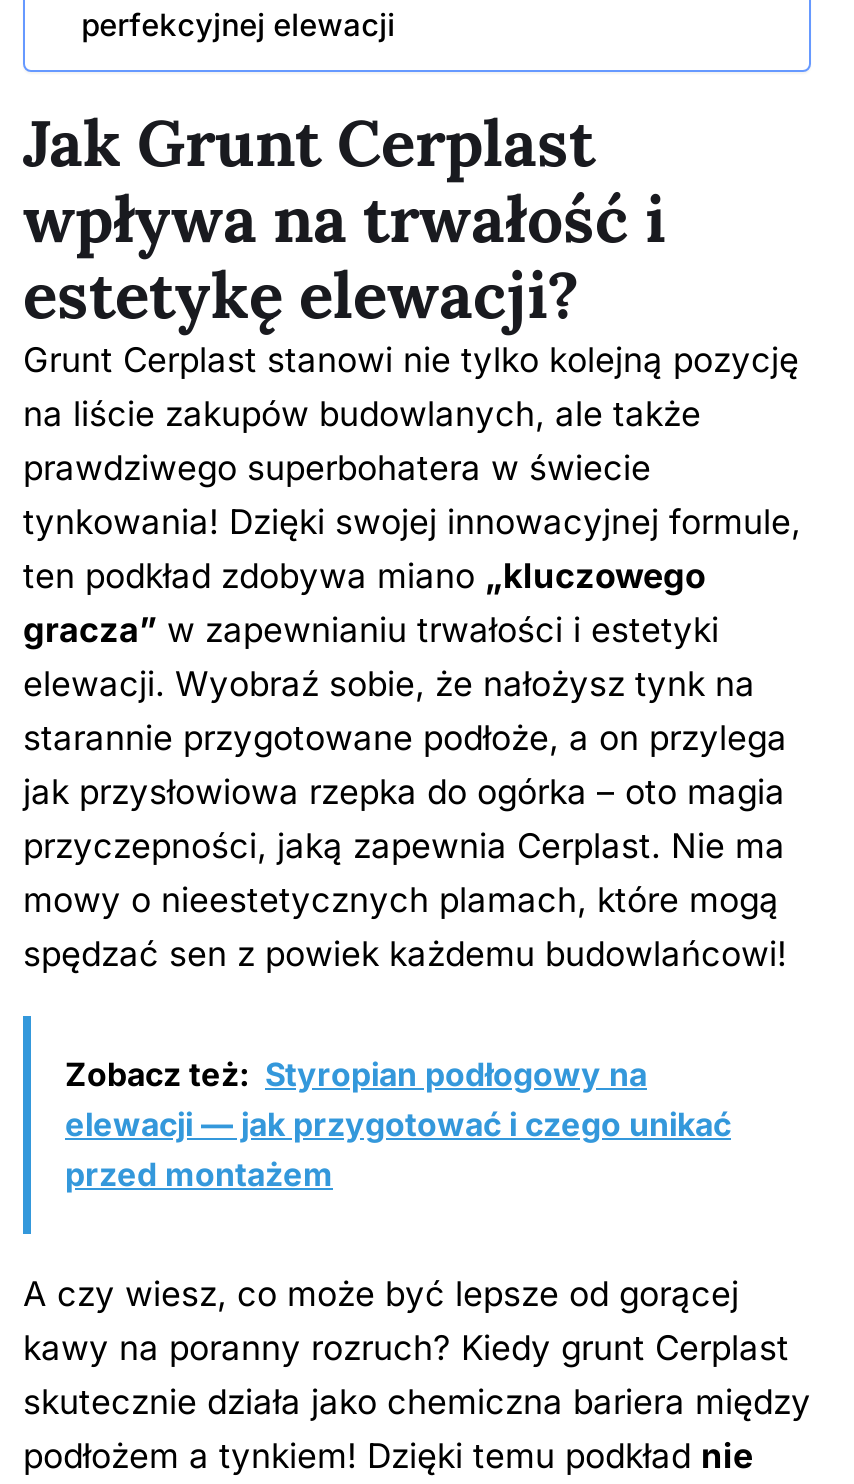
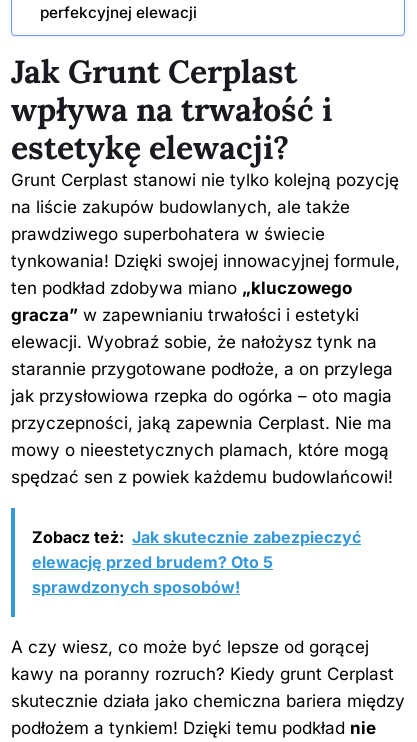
- Zobacz też: Styropian podłogowy na
- elewacji — jak przygotować i czego unikać
- przed montażem
+ Zobacz też: Jak skutecznie zabezpieczyć
+ elewację przed brudem? Oto 5
+ sprawdzonych sposobów!
